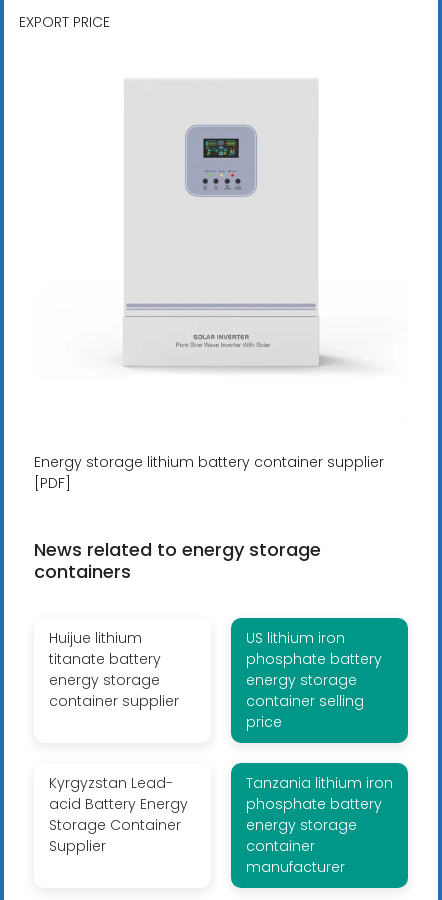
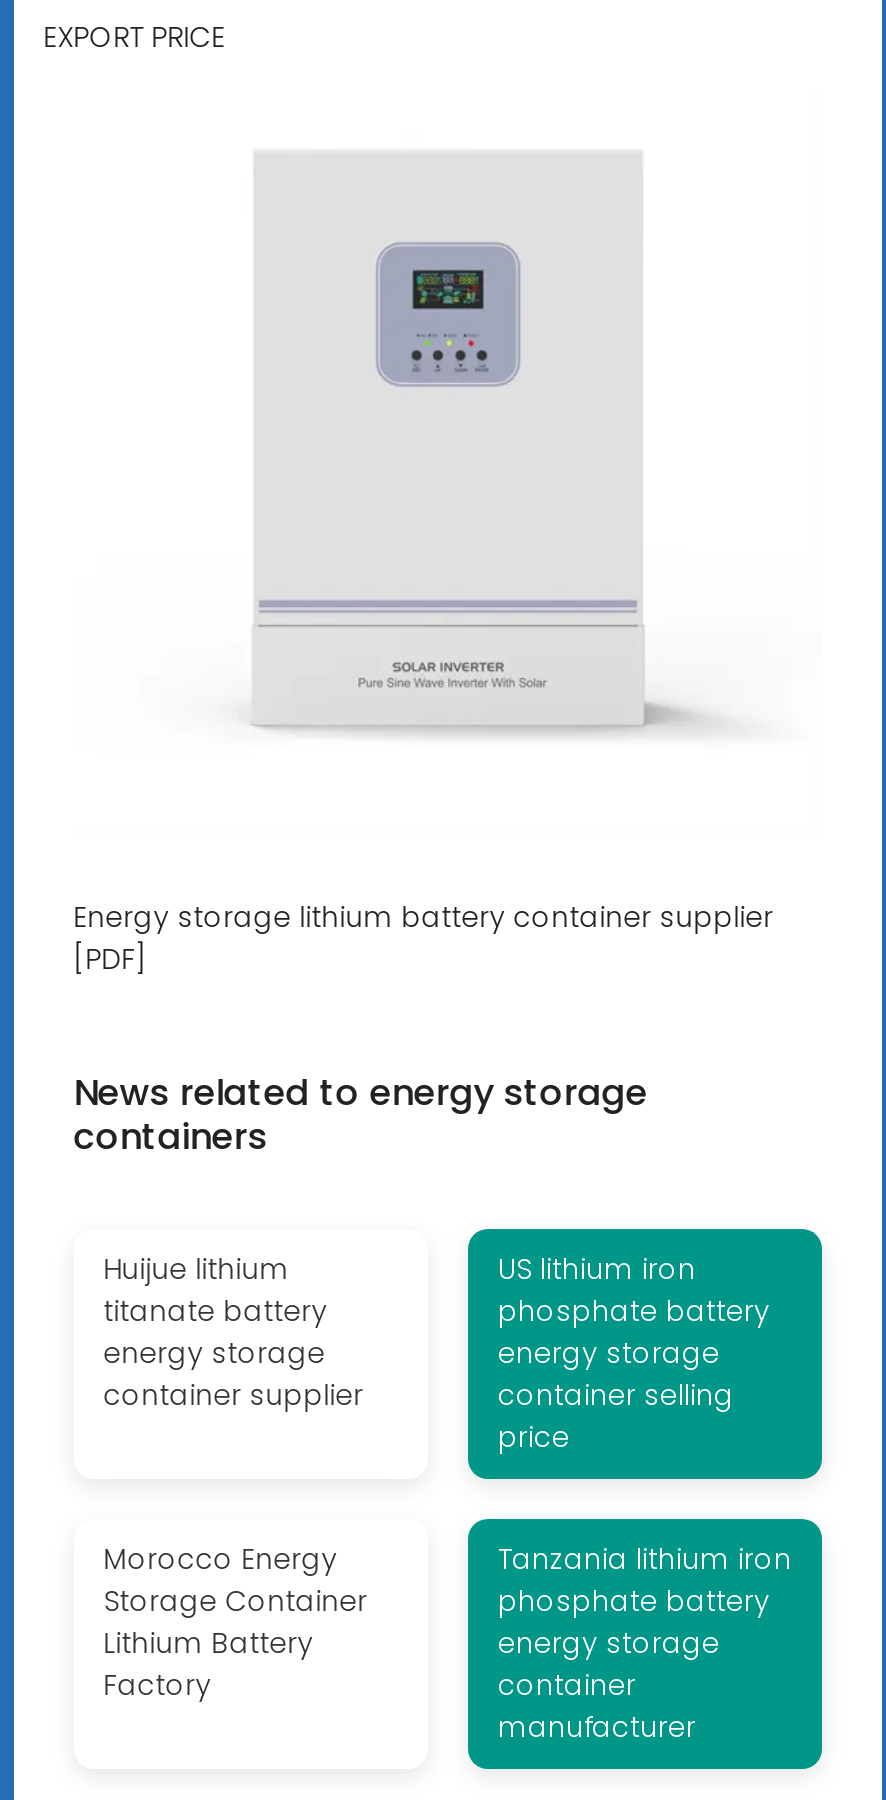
- Kyrgyzstan Lead-
- acid Battery Energy
+ Morocco Energy

moved up: Storage Container

- Supplier
+ Lithium Battery
+ Factory
